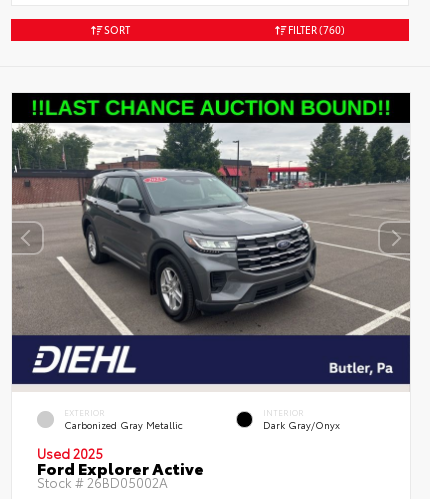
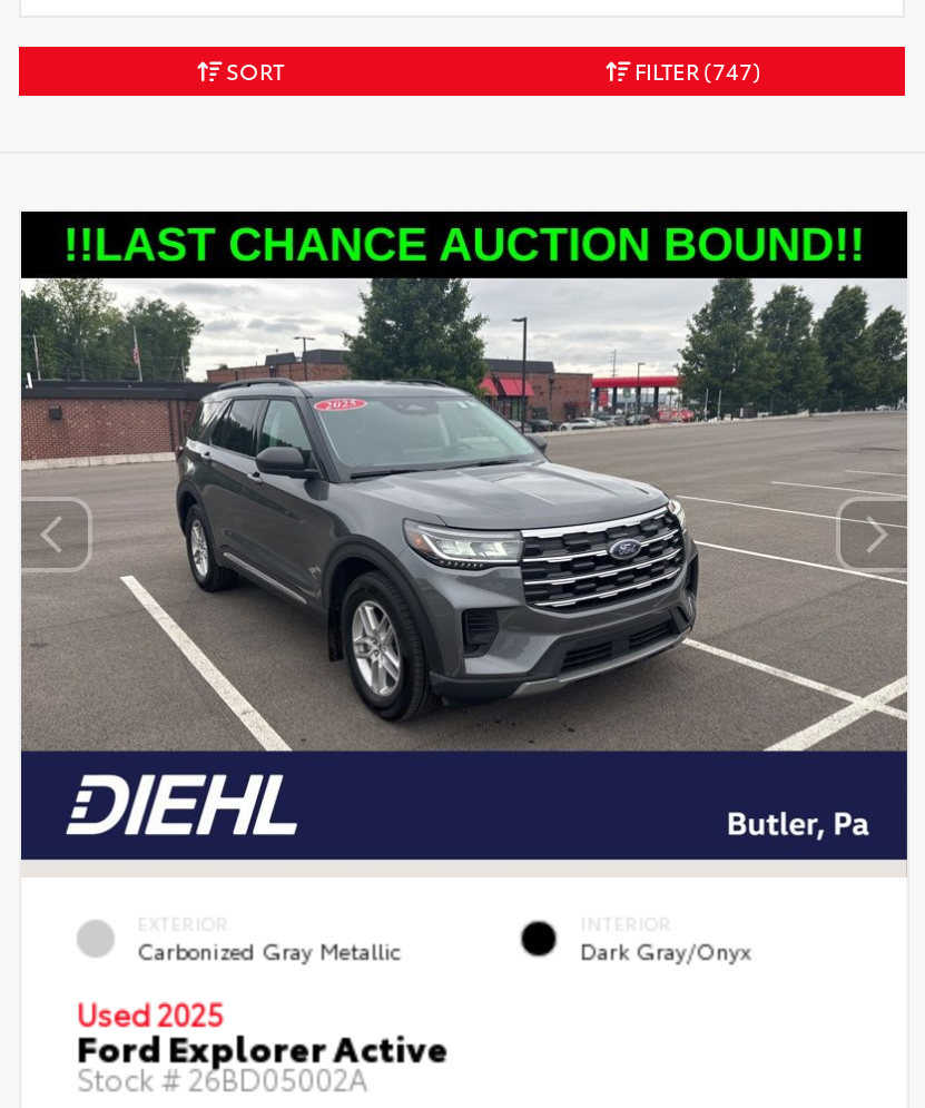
- FILTER (760)
+ FILTER (747)
